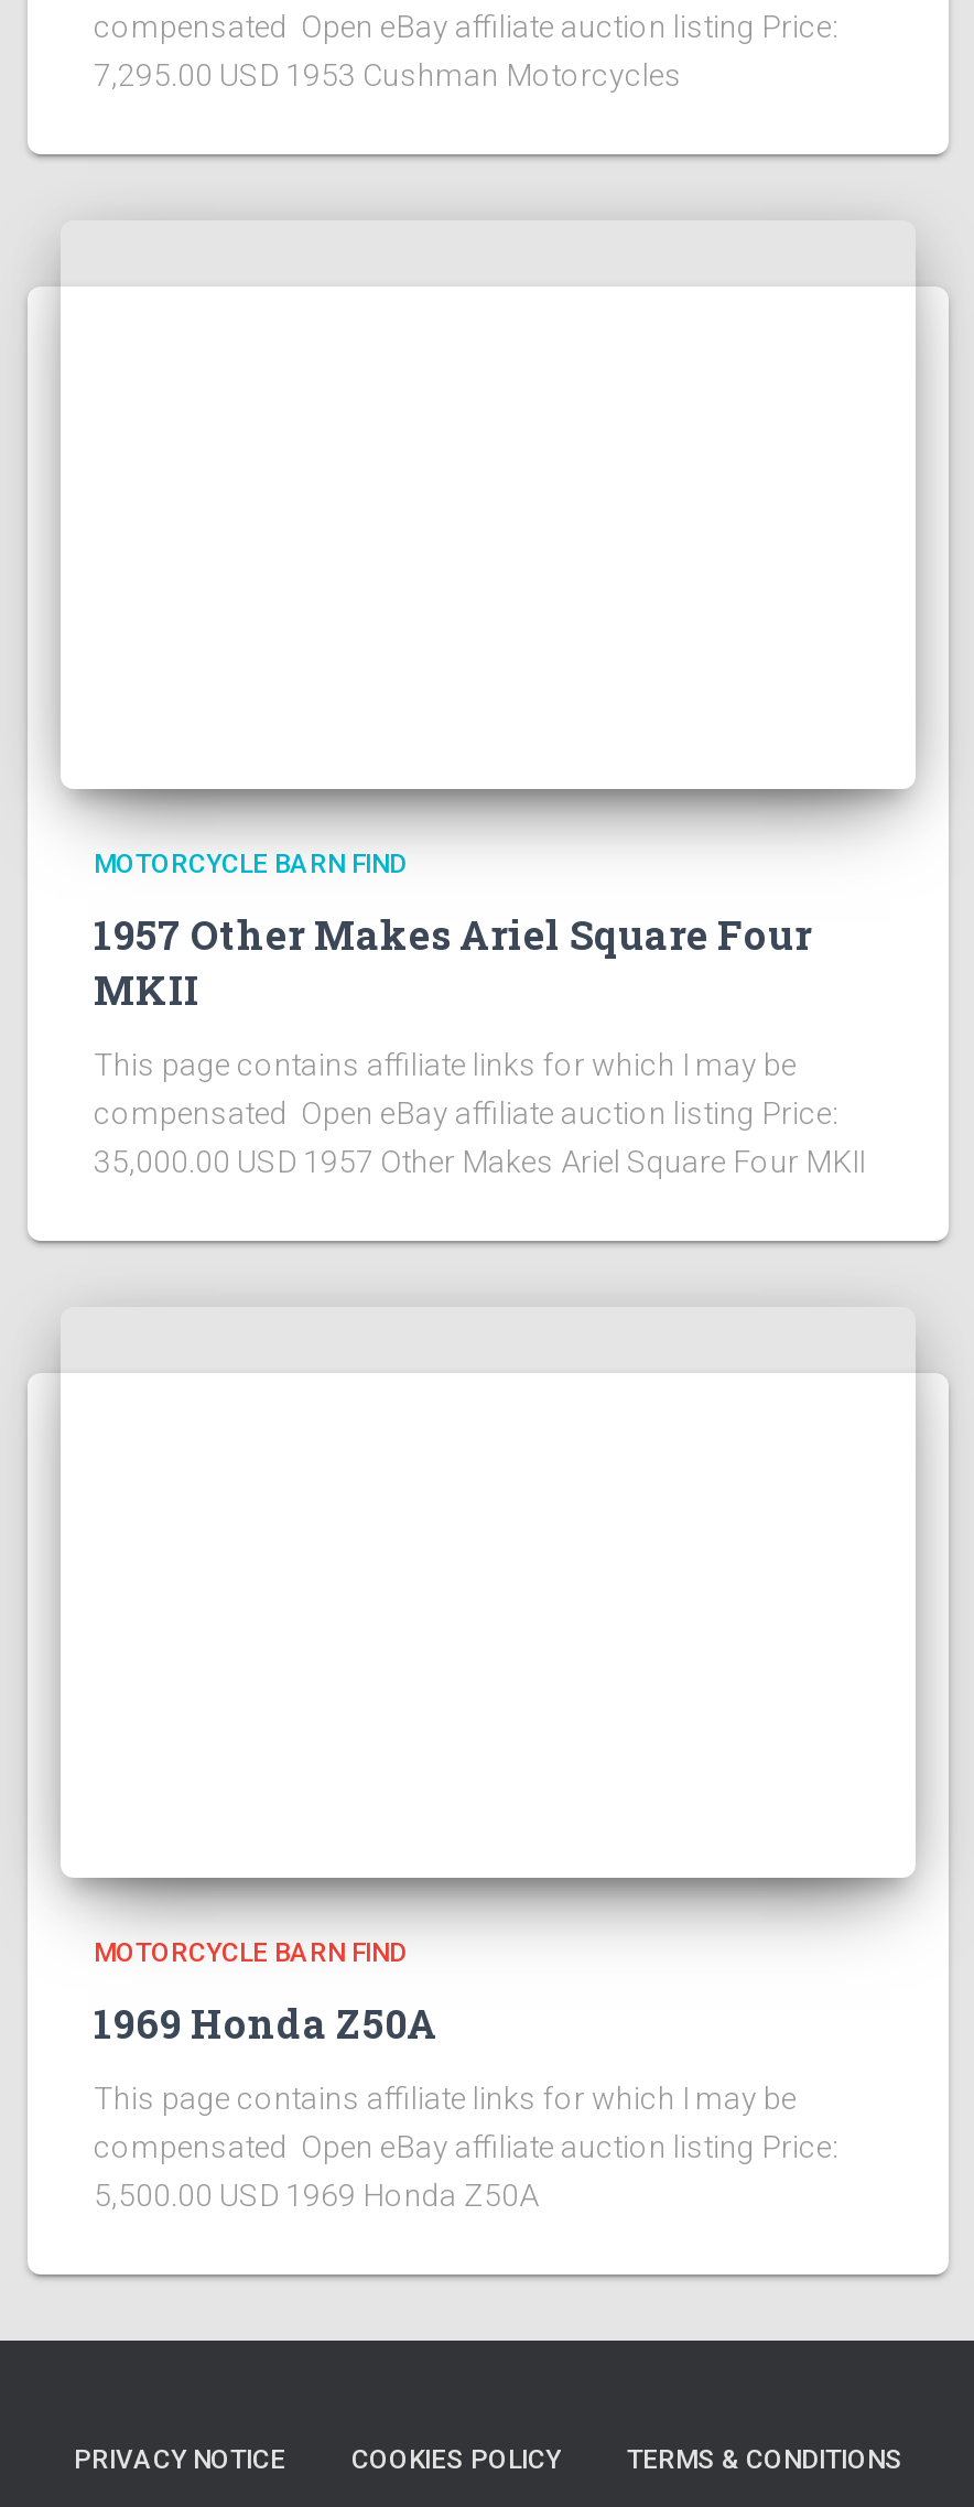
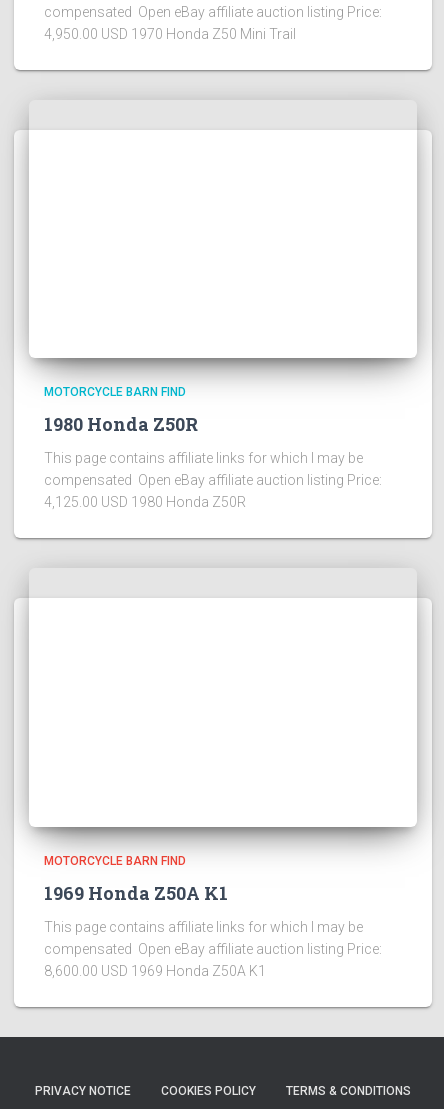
- 7,295.00 USD 1953 Cushman Motorcycles
+ 4,950.00 USD 1970 Honda Z50 Mini Trail

- 1957 Other Makes Ariel Square Four
- MKII
+ 1980 Honda Z50R

- 35,000.00 USD 1957 Other Makes Ariel Square Four MKII
+ 4,125.00 USD 1980 Honda Z50R

- 1969 Honda Z50A
+ 1969 Honda Z50A K1

- 5,500.00 USD 1969 Honda Z50A
+ 8,600.00 USD 1969 Honda Z50A K1
